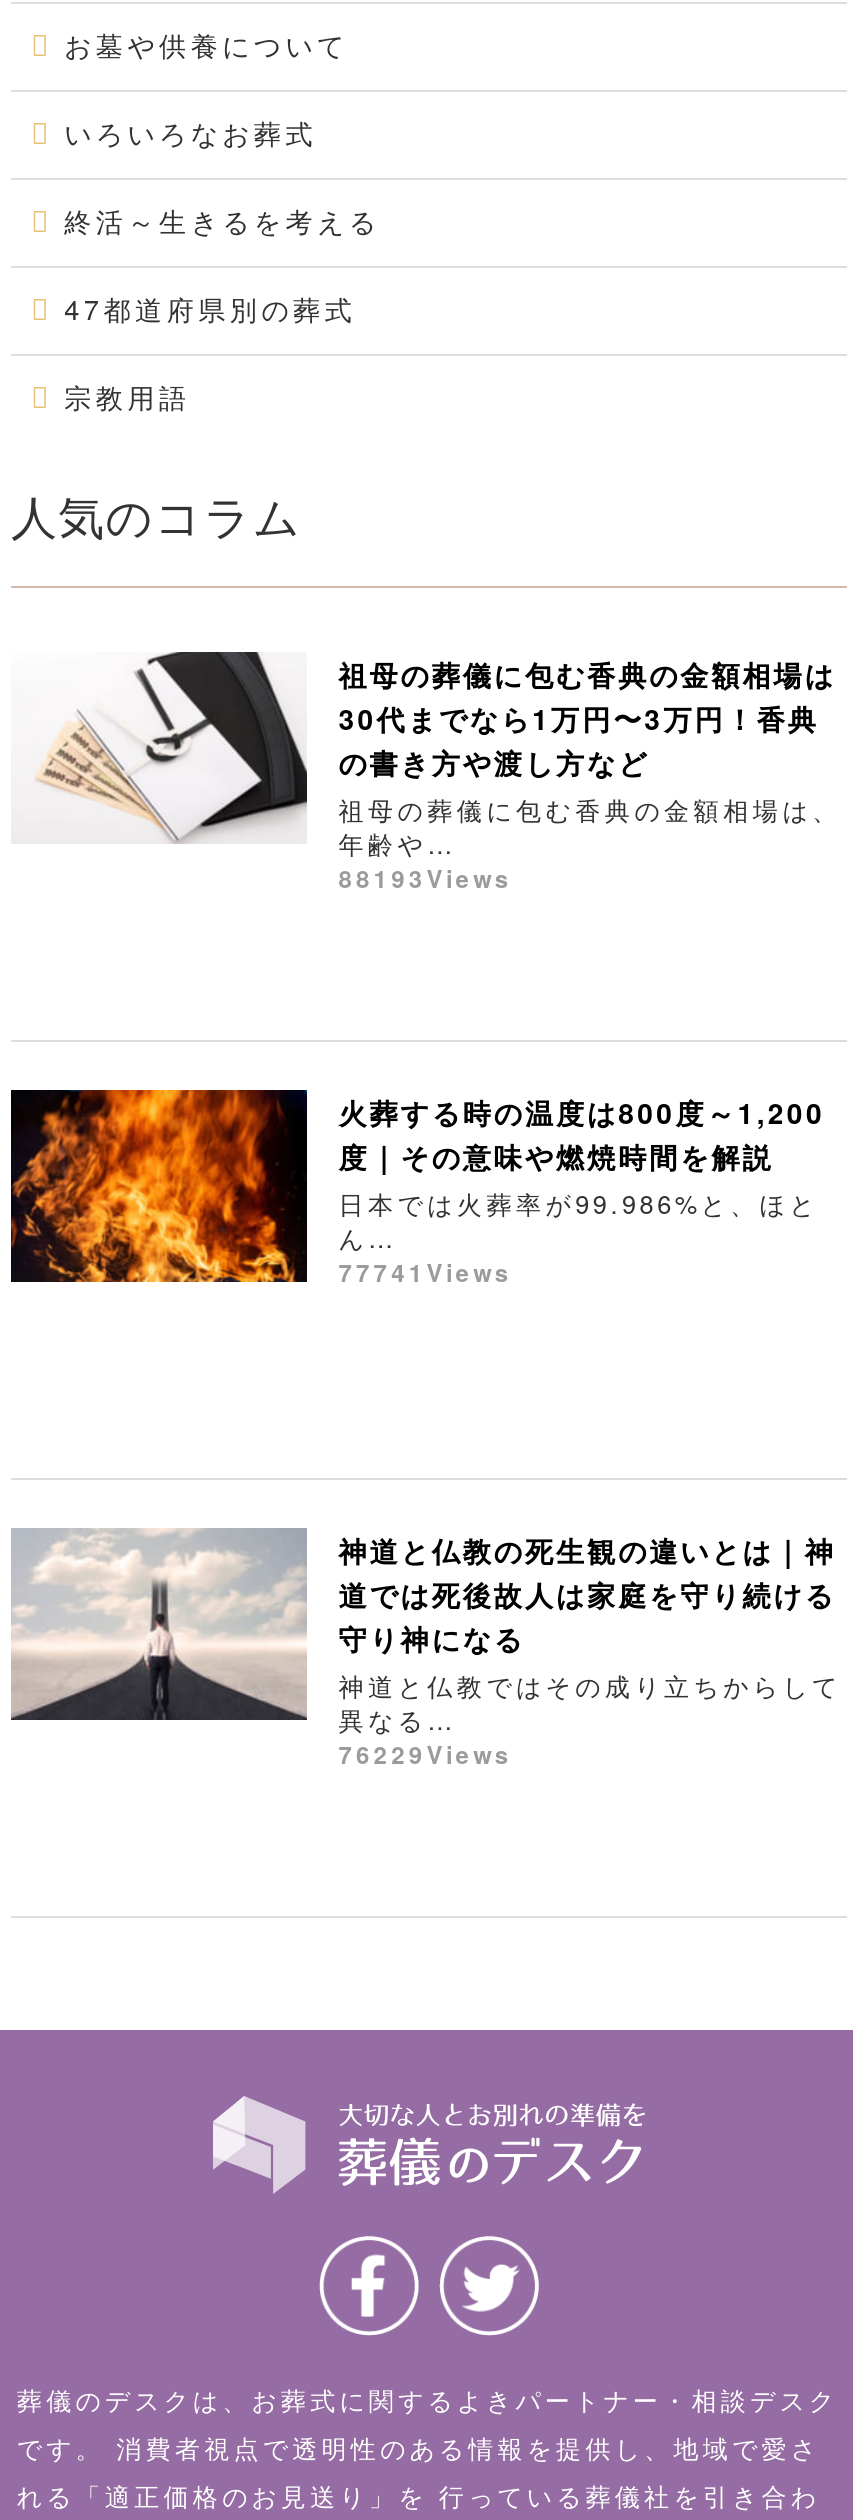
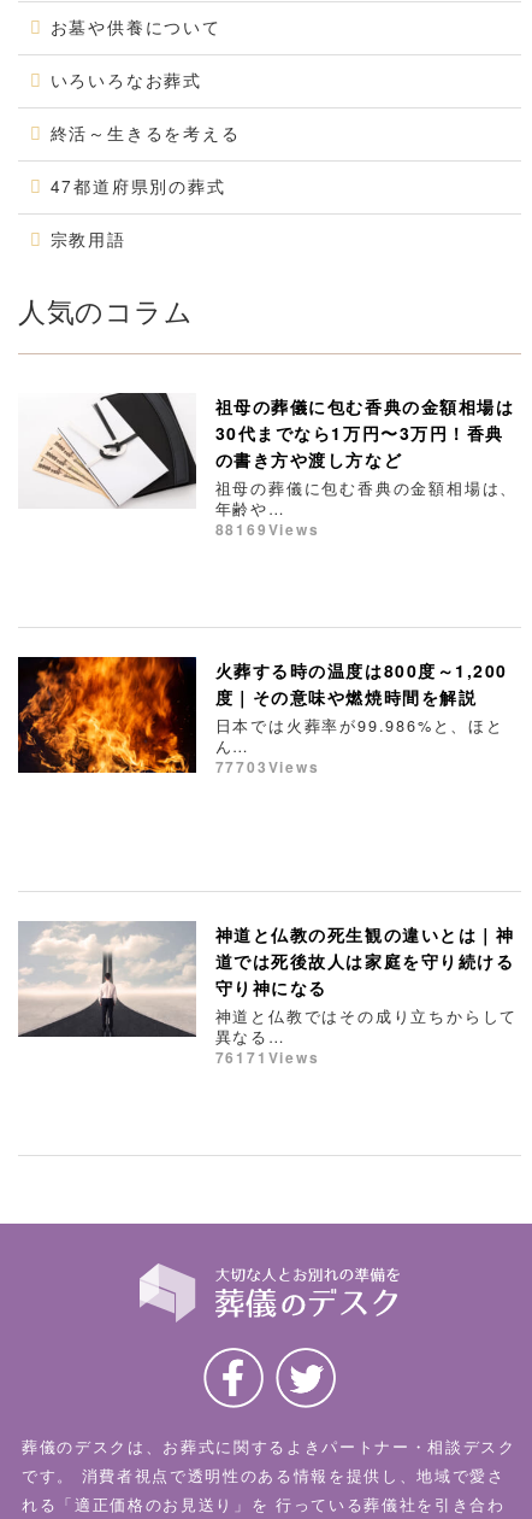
- 88193Views
+ 88169Views

- 77741Views
+ 77703Views

- 76229Views
+ 76171Views
